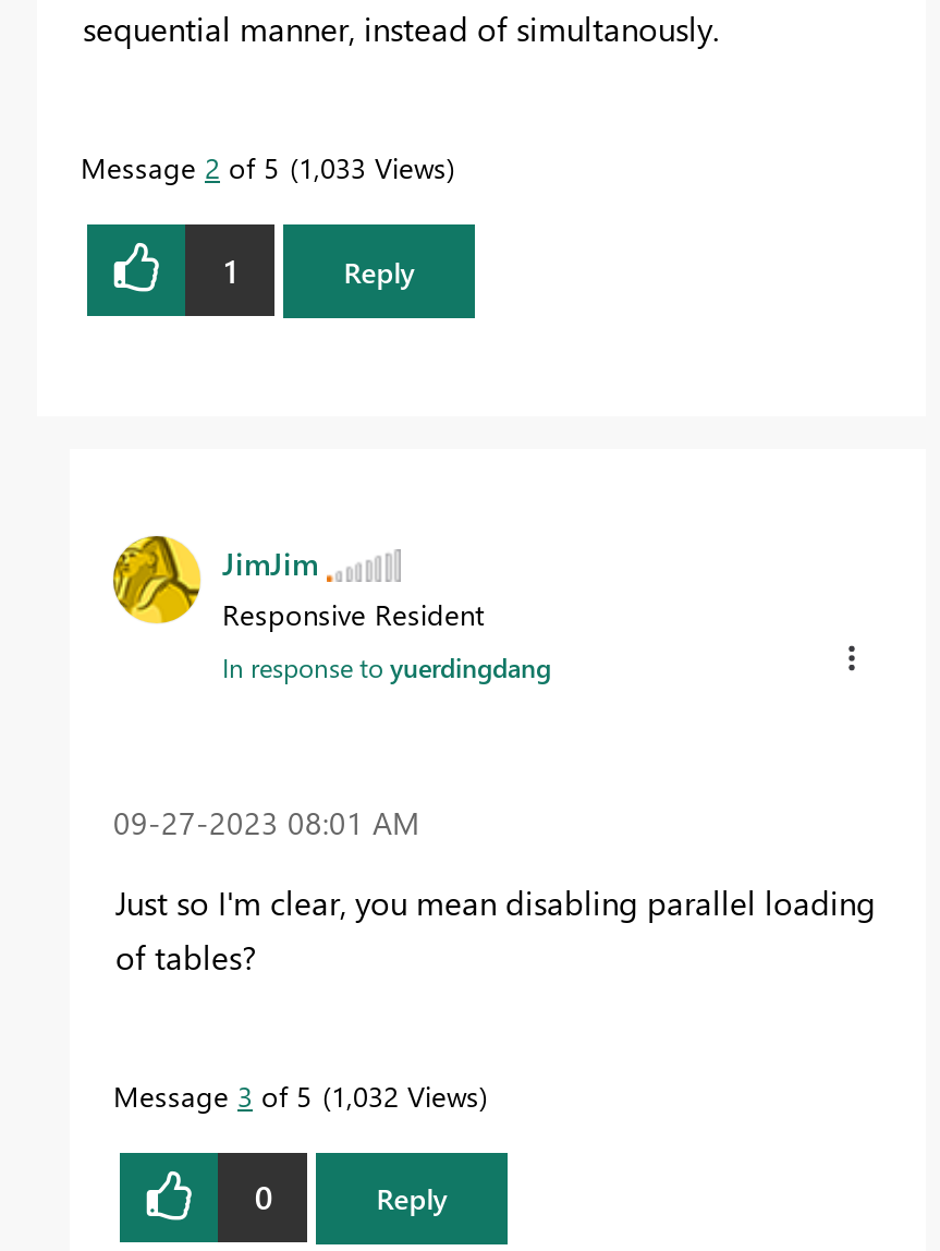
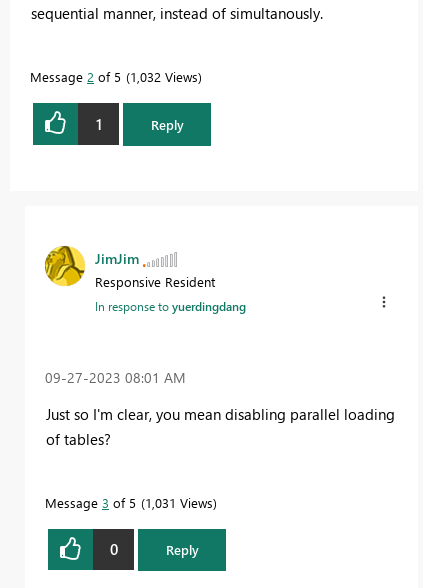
- Message 2 of 5 1,033 Views
+ Message 2 of 5 1,032 Views

- Message 3 of 5 1,032 Views
+ Message 3 of 5 1,031 Views
